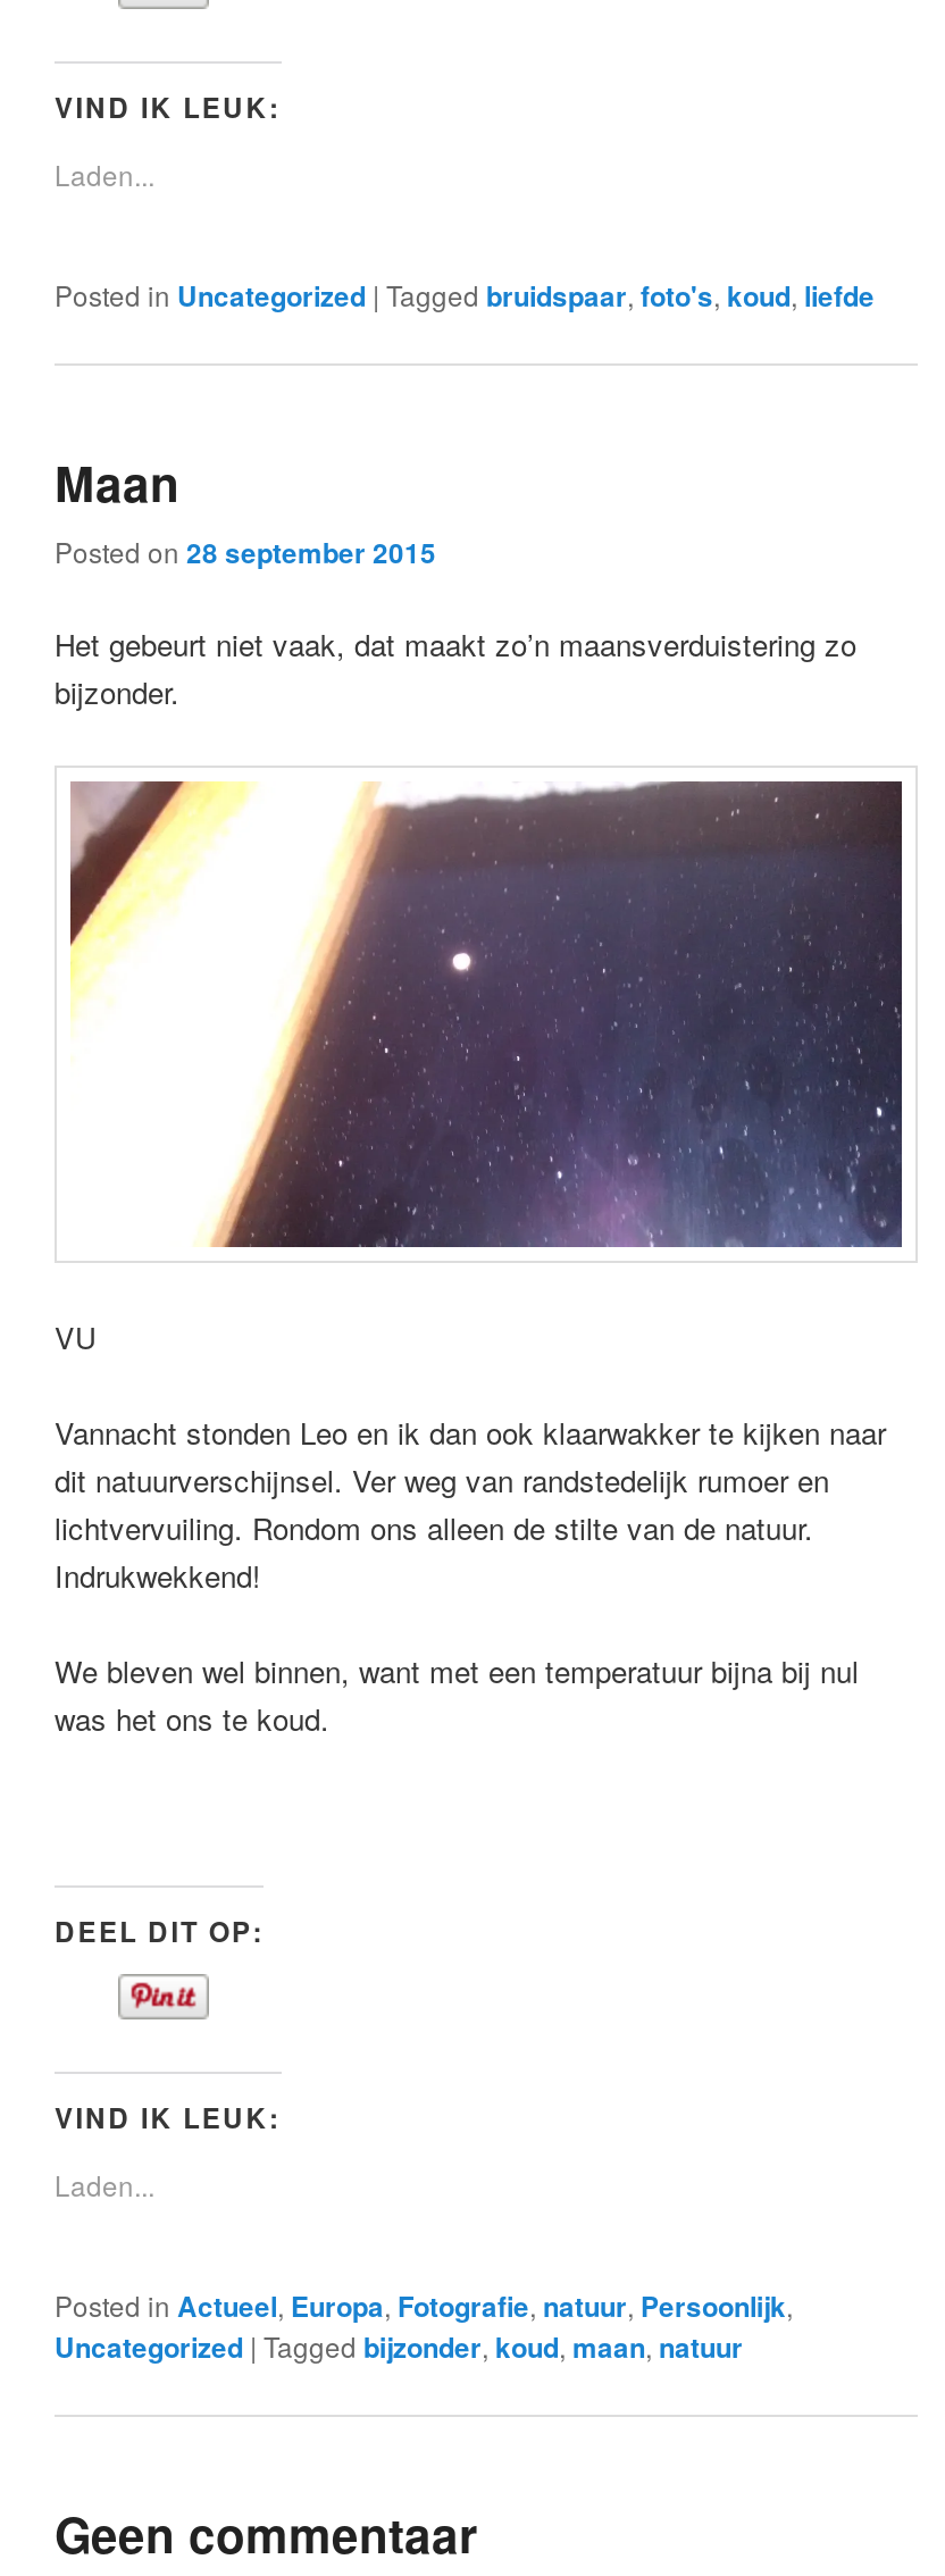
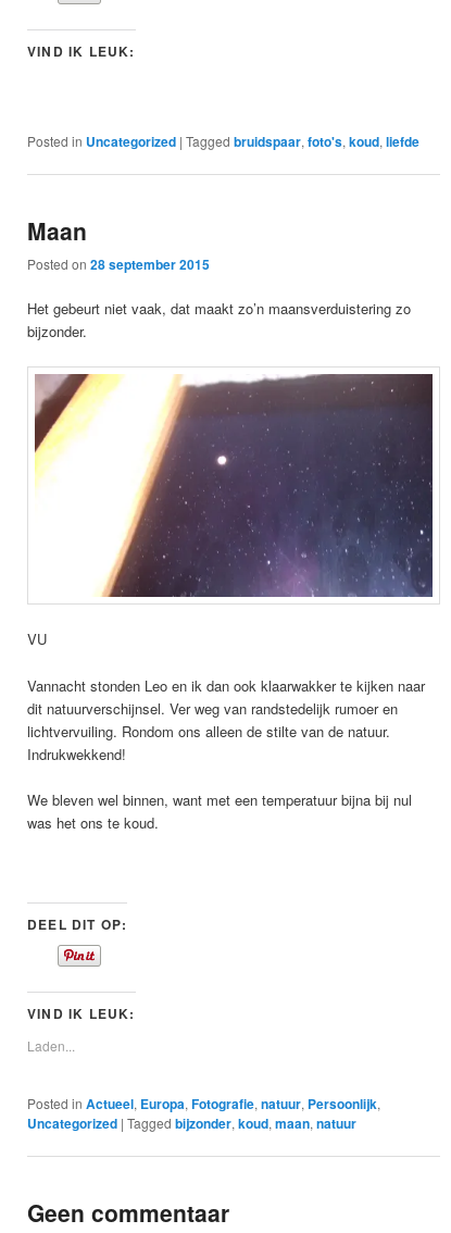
- Laden...
